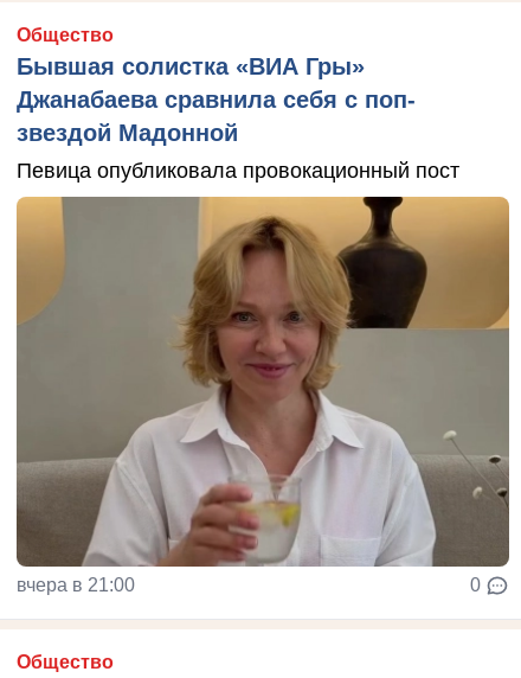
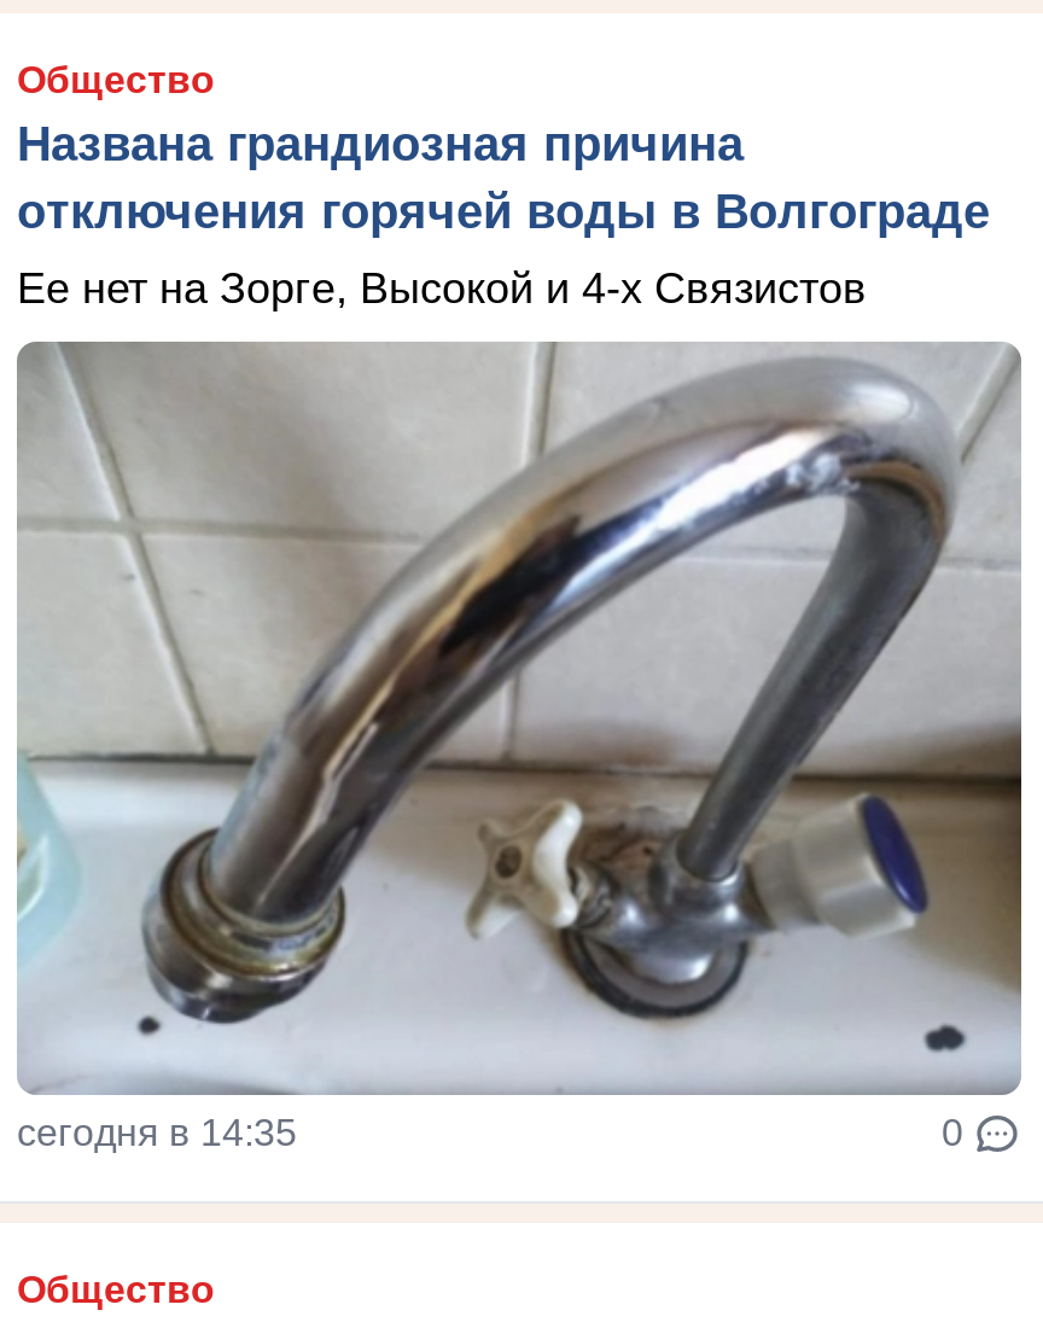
- Бывшая солистка «ВИА Гры»
- Джанабаева сравнила себя с поп-
- звездой Мадонной
+ Названа грандиозная причина
+ отключения горячей воды в Волгограде

- Певица опубликовала провокационный пост
+ Ее нет на Зорге, Высокой и 4-х Связистов

- [image]
- вчера в 21:00
+ [image]
+ сегодня в 14:35
